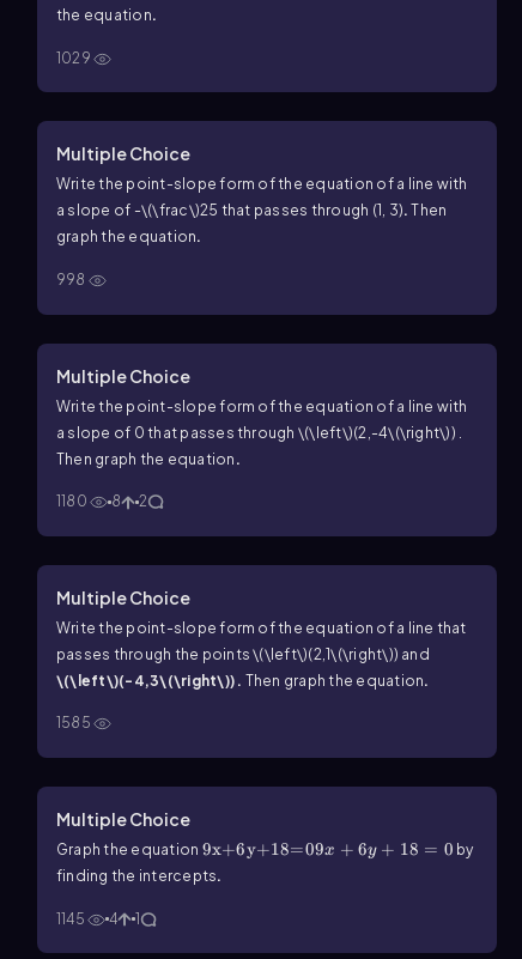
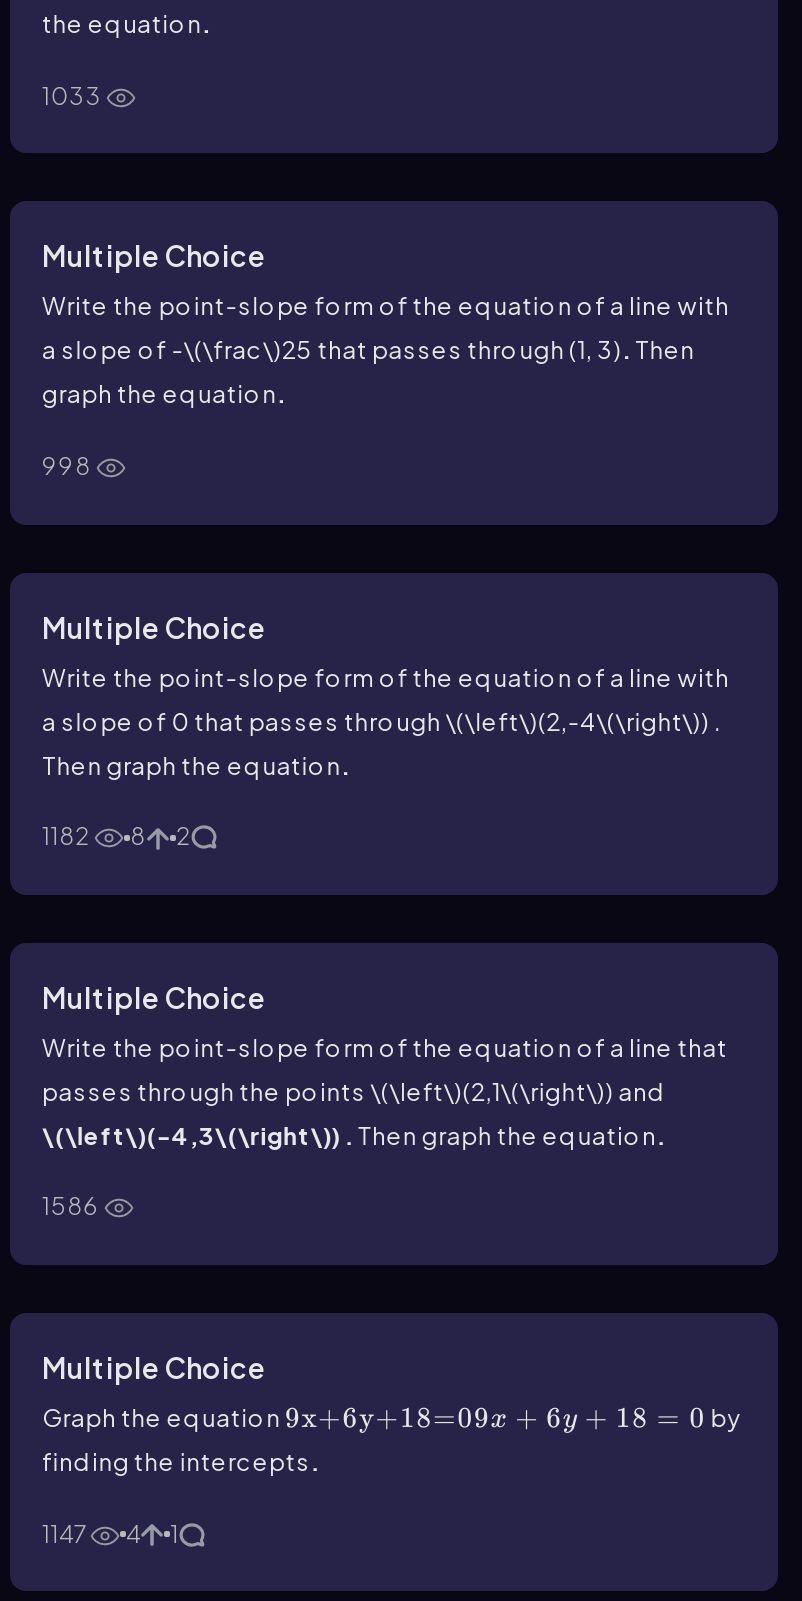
- 1029
+ 1033

- 1180 8 2
+ 1182 8 2

- 1585
+ 1586

- 1145 4 1
+ 1147 4 1
